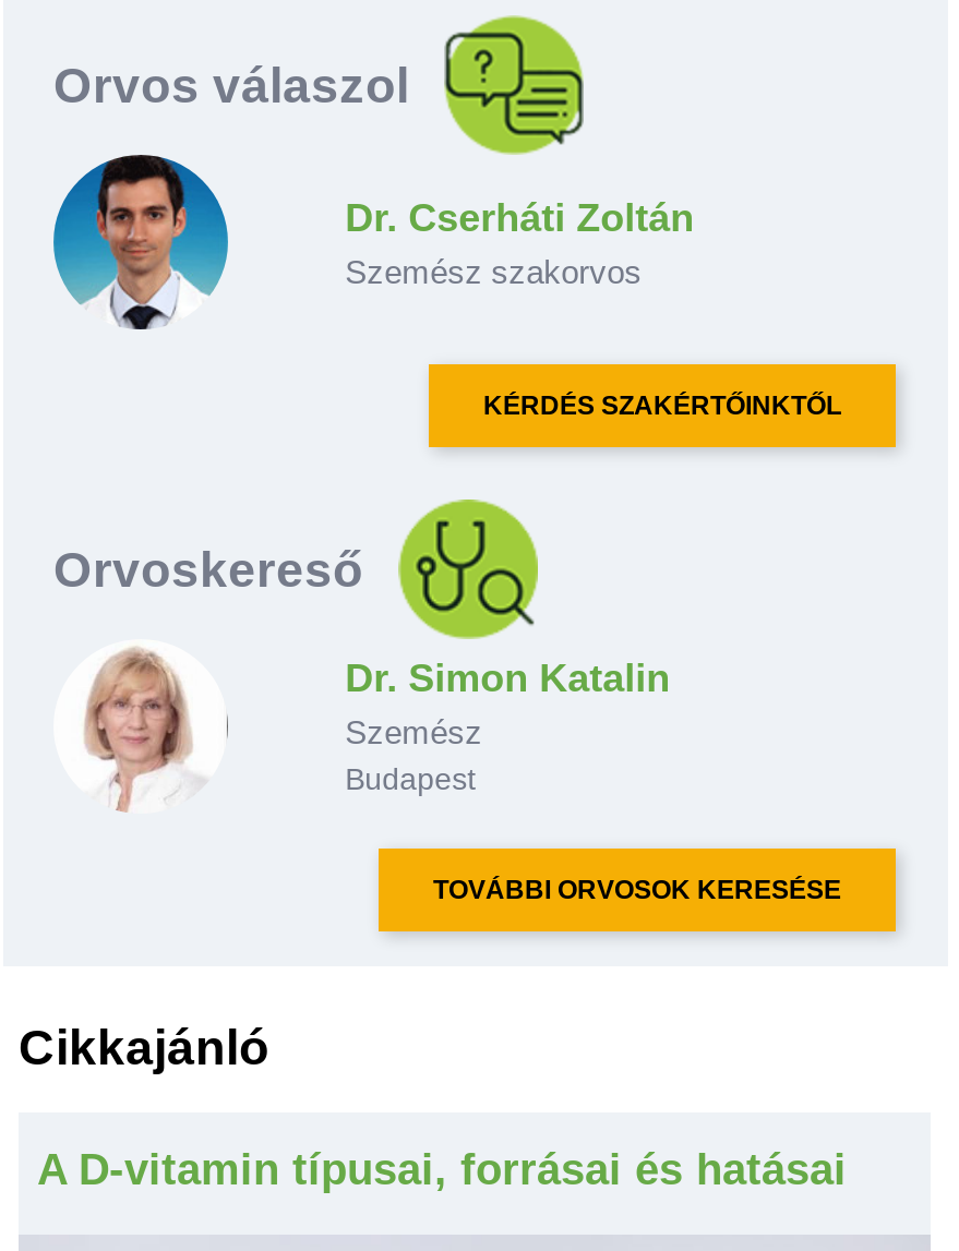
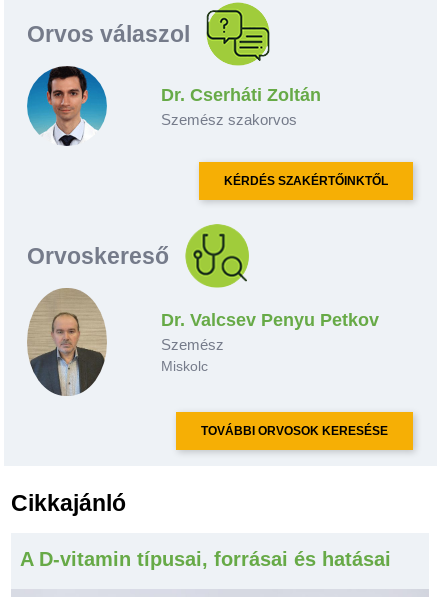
- [image]
+ [image]

- Dr. Simon Katalin
+ Dr. Valcsev Penyu Petkov

- Budapest
+ Miskolc
